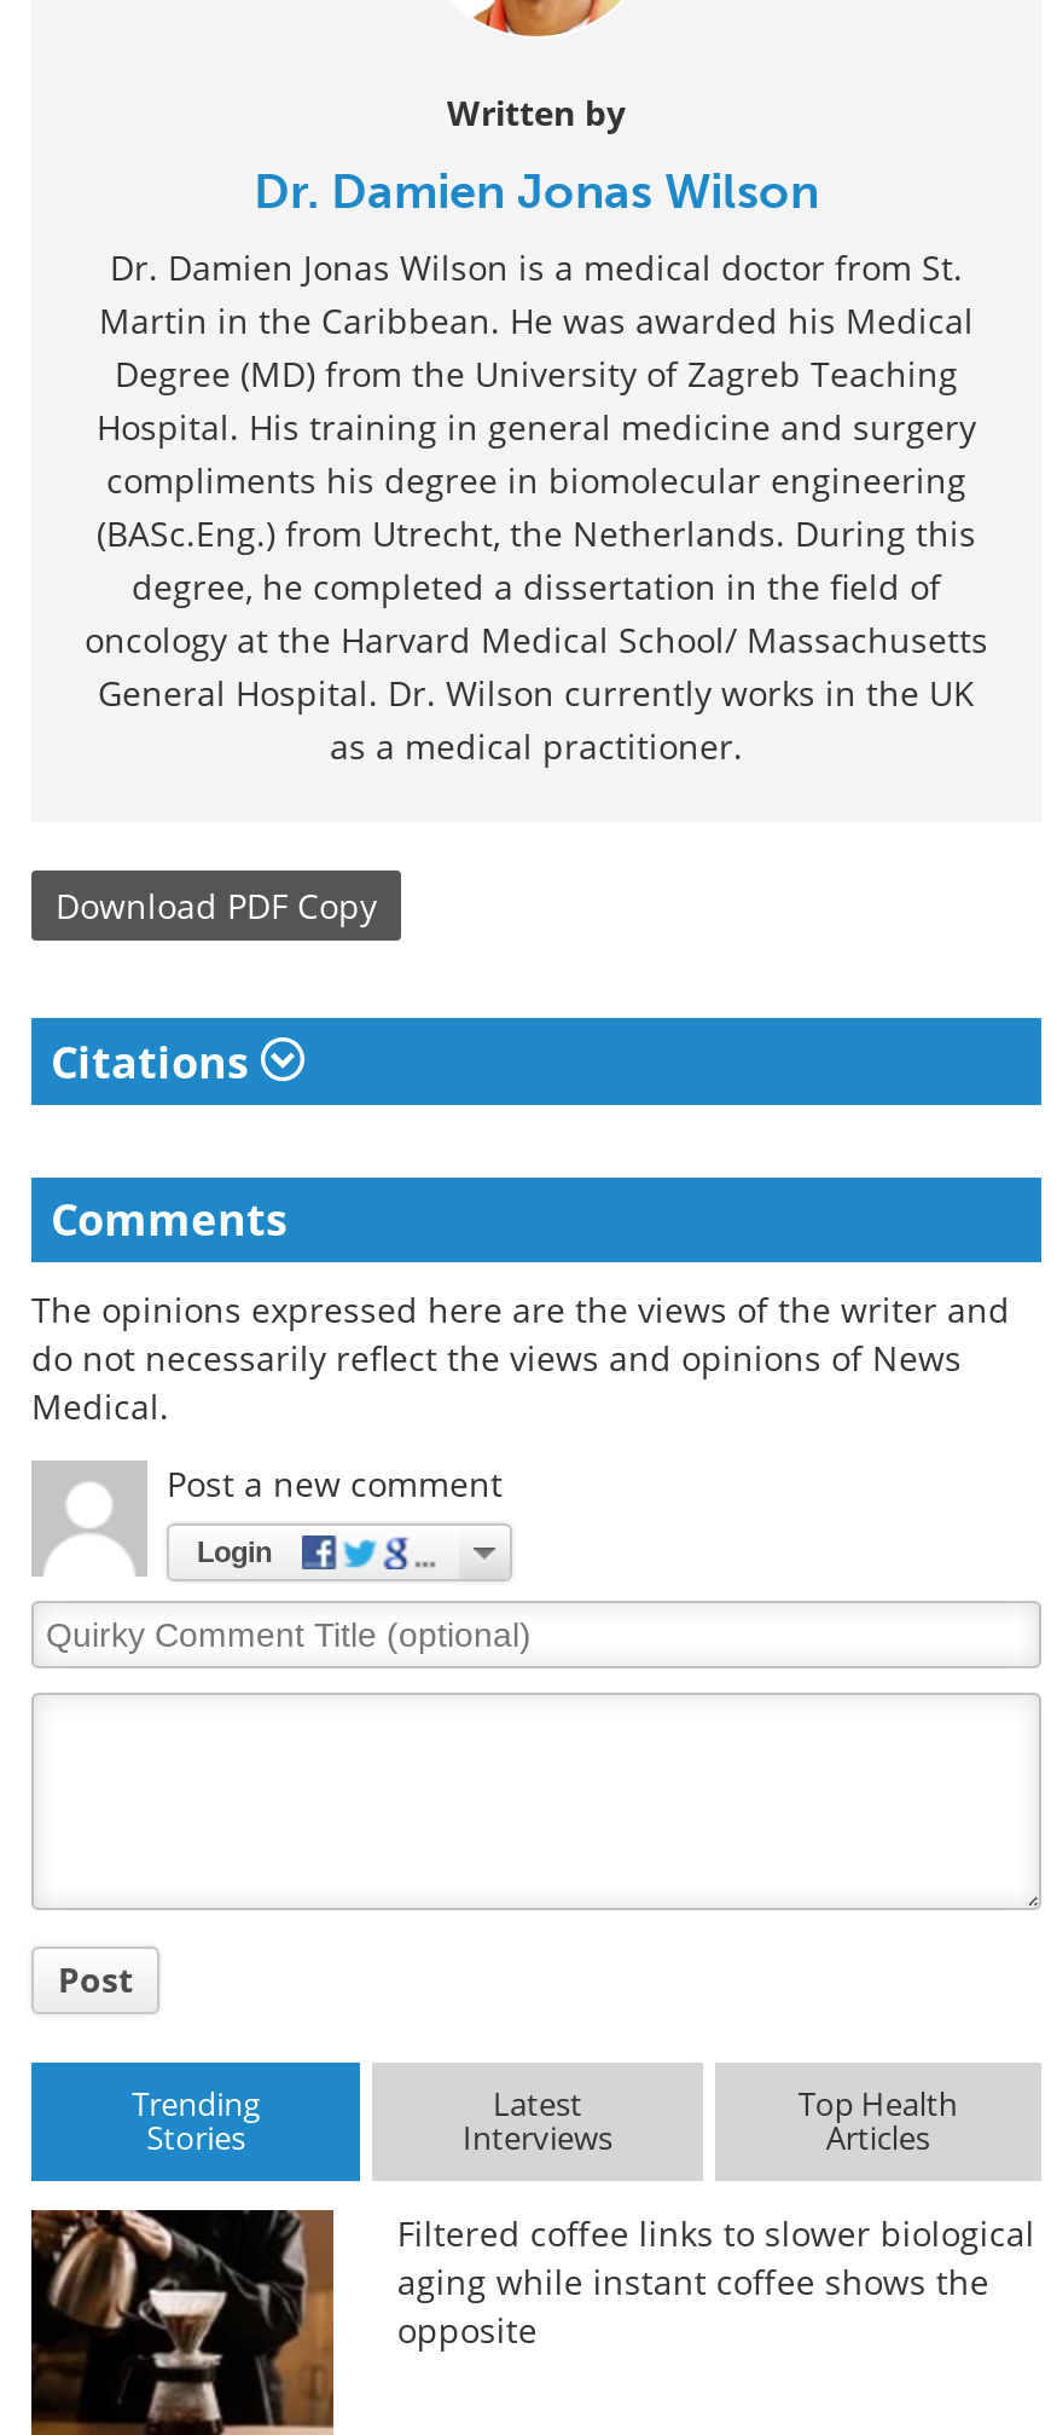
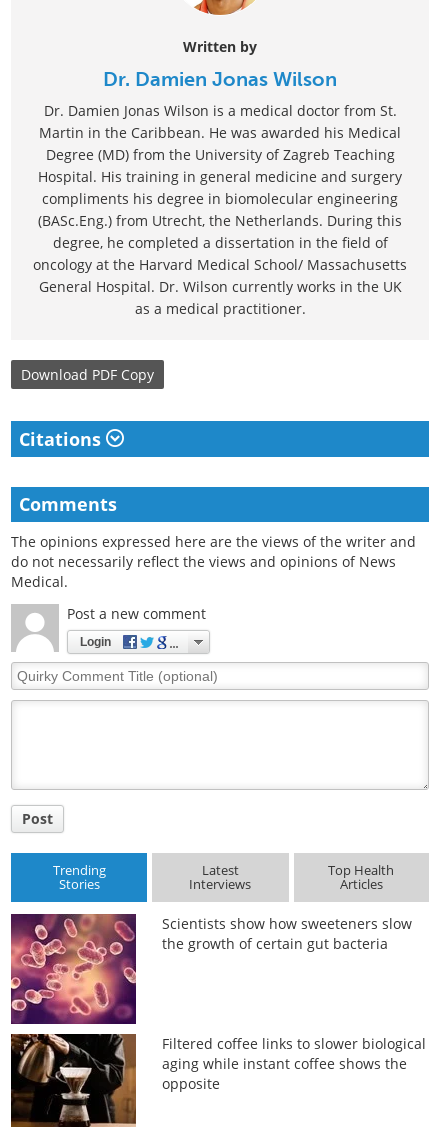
+ [image]
+ Scientists show how sweeteners slow
+ the growth of certain gut bacteria
